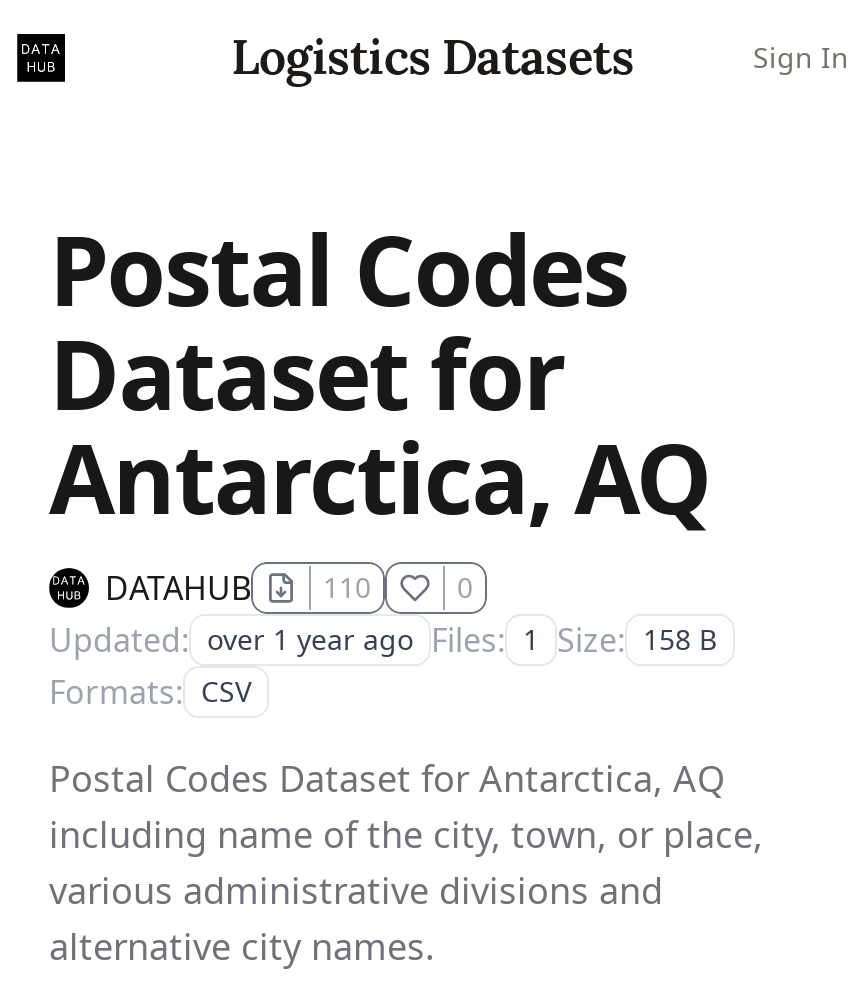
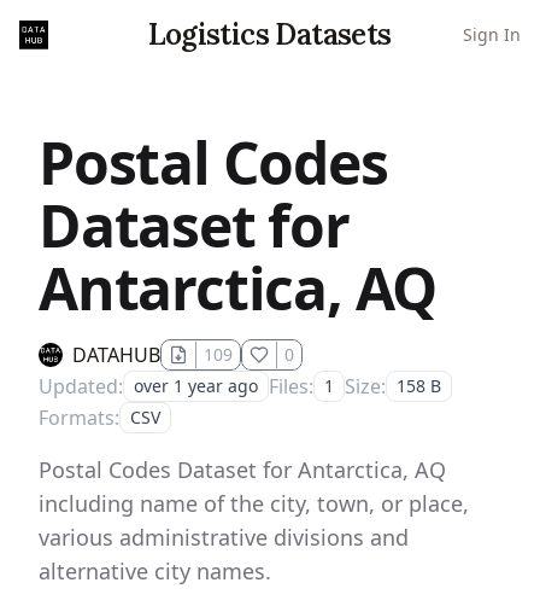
- DATAHUB 110
+ DATAHUB 109
